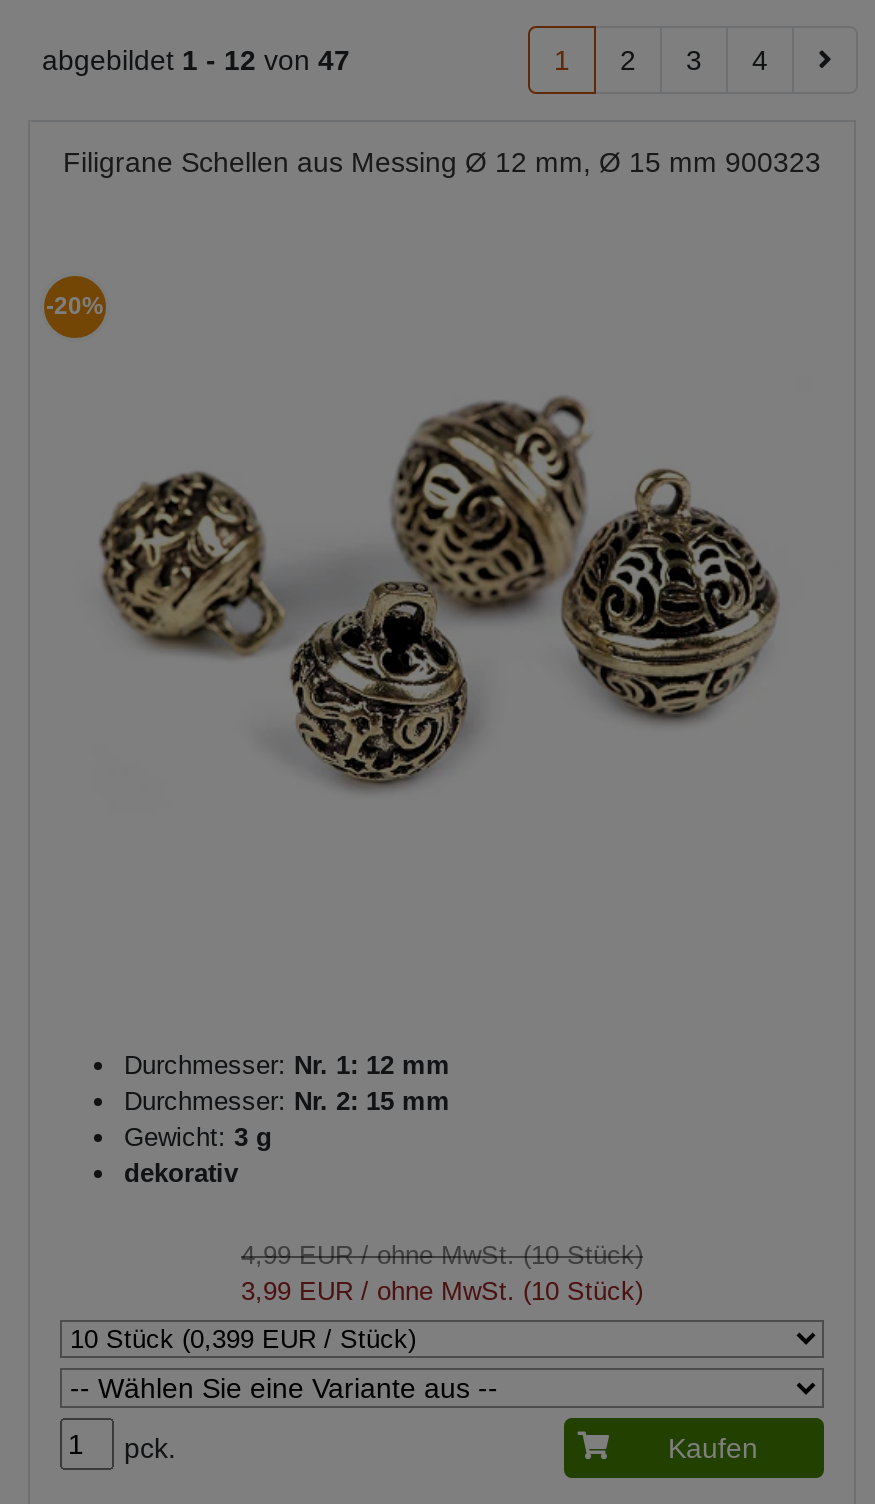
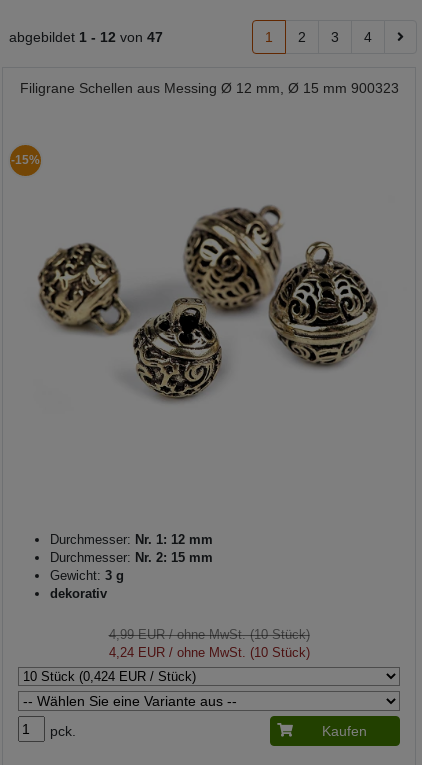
- -20%
+ -15%

- 3,99 EUR / ohne MwSt. (10 Stück)
+ 4,24 EUR / ohne MwSt. (10 Stück)
